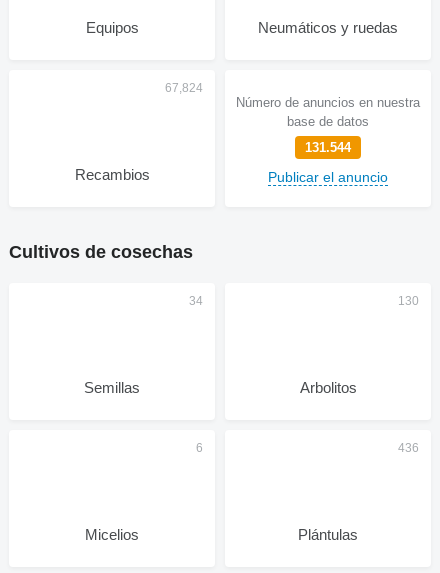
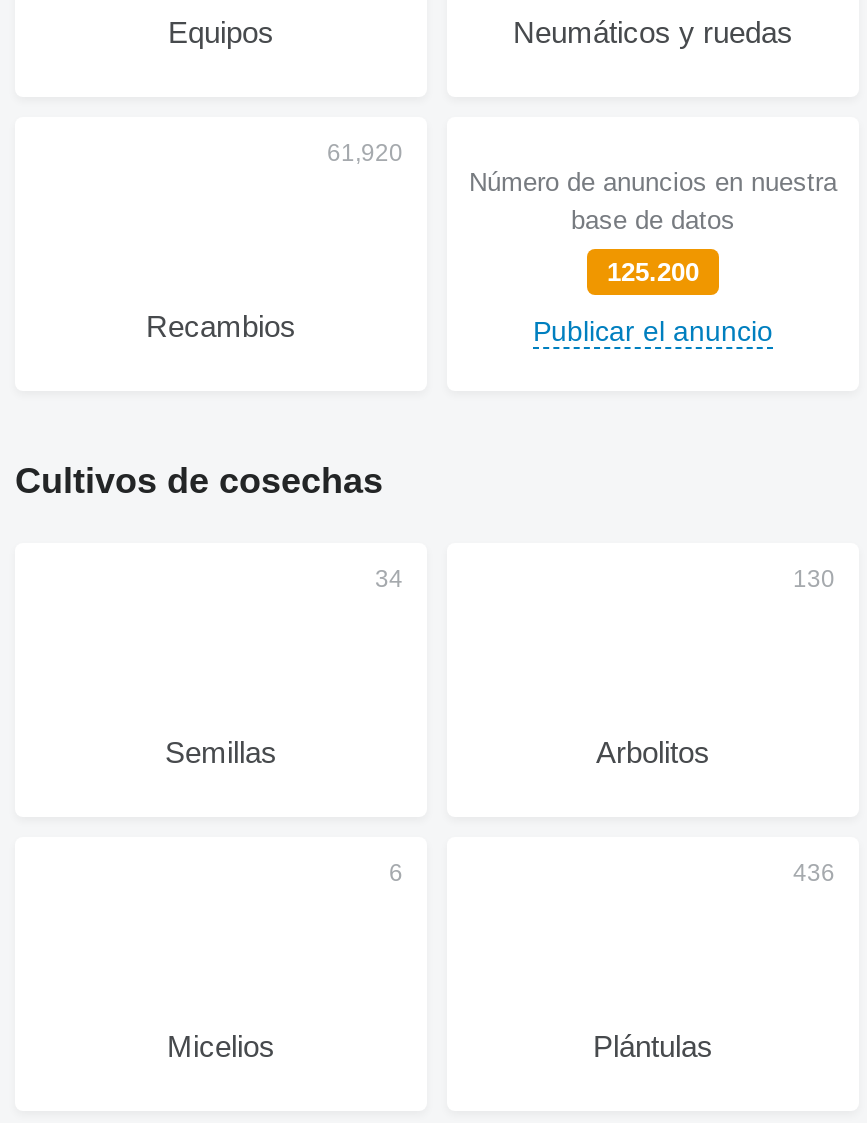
- 131.544
+ 125.200
